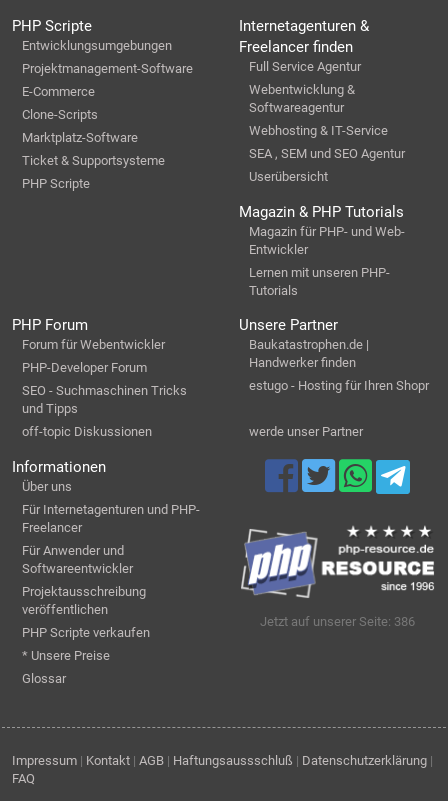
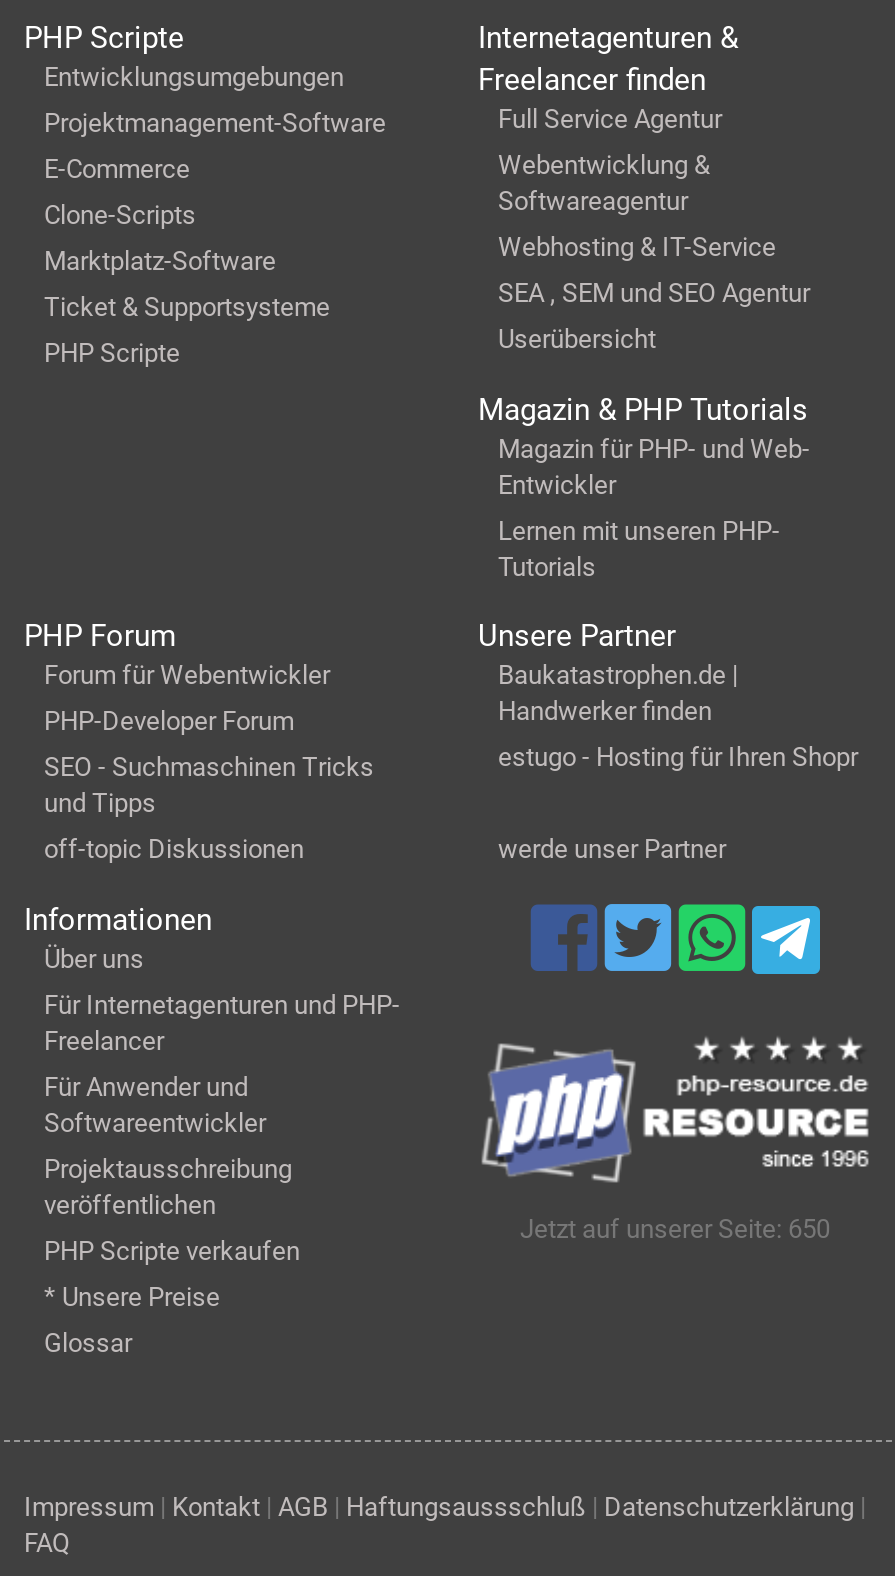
- Jetzt auf unserer Seite: 386
+ Jetzt auf unserer Seite: 650
